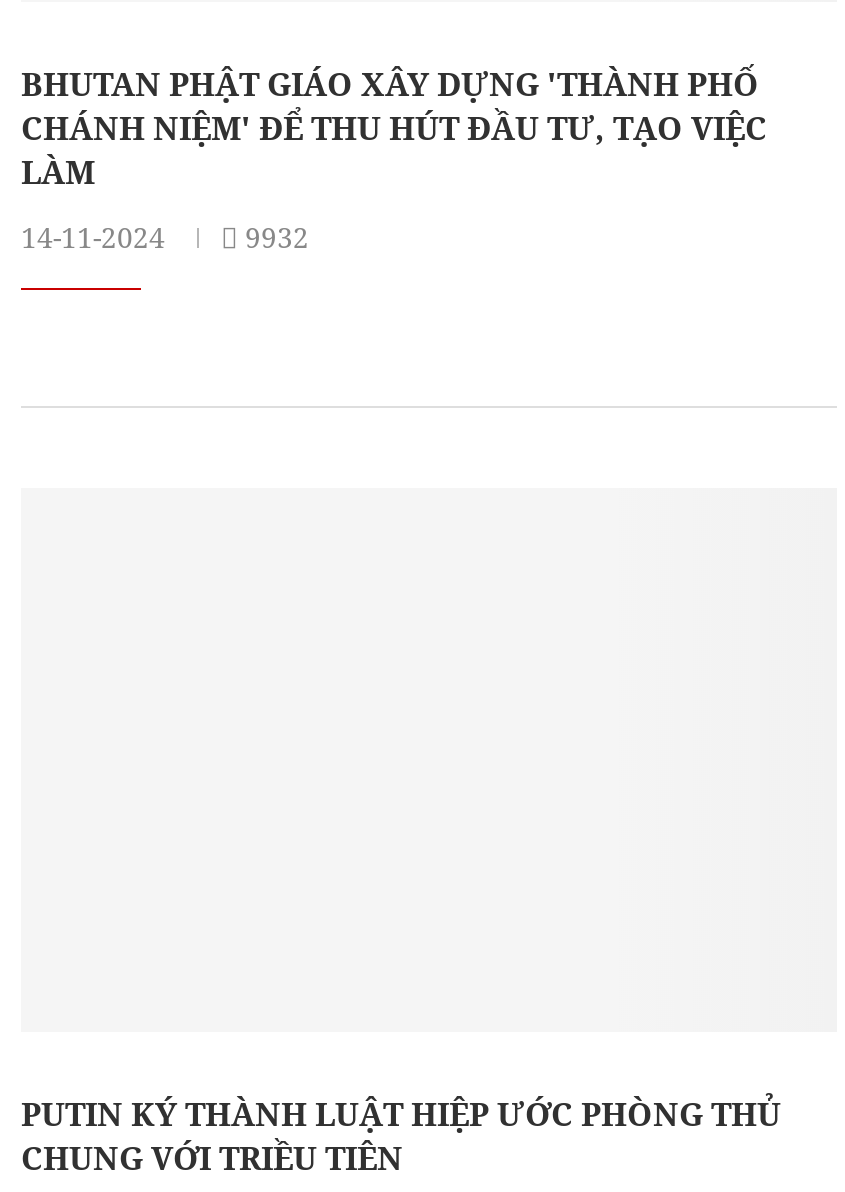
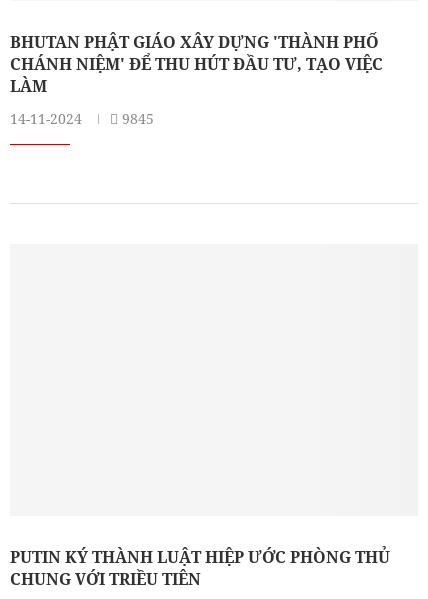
- 14-11-2024 9932
+ 14-11-2024 9845
